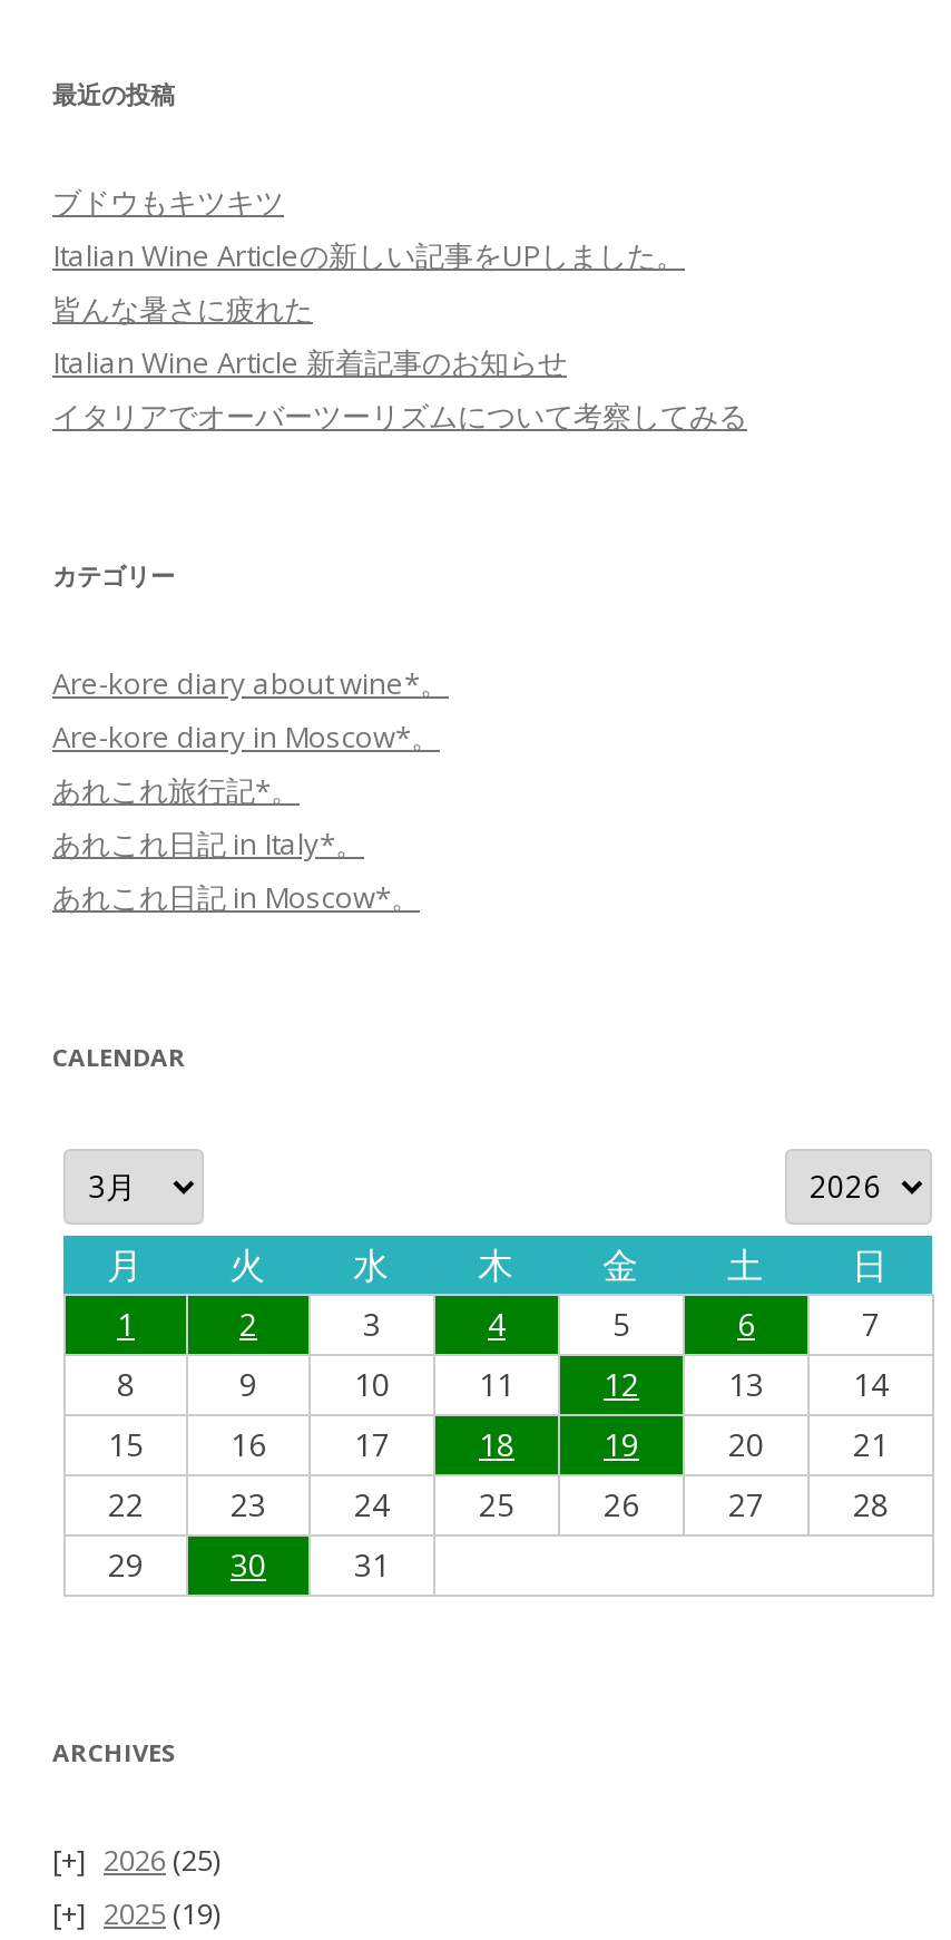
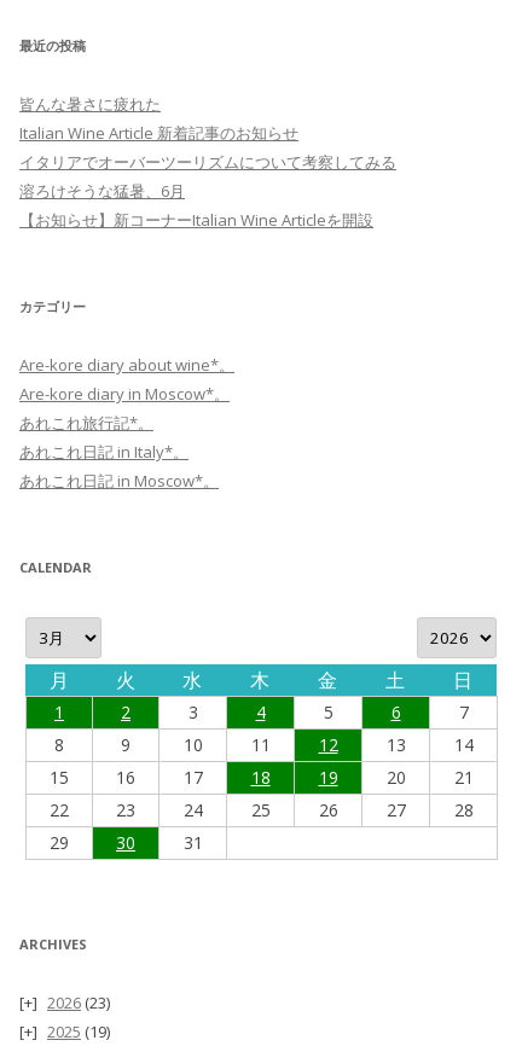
- ブドウもキツキツ
- Italian Wine Articleの新しい記事をUPしました。

moved up: 皆んな暑さに疲れた | Italian Wine Article 新着記事のお知らせ | イタリアでオーバーツーリズムについて考察してみる

+ 溶ろけそうな猛暑、6月
+ 【お知らせ】新コーナーItalian Wine Articleを開設

- 2026 (25)
+ 2026 (23)
